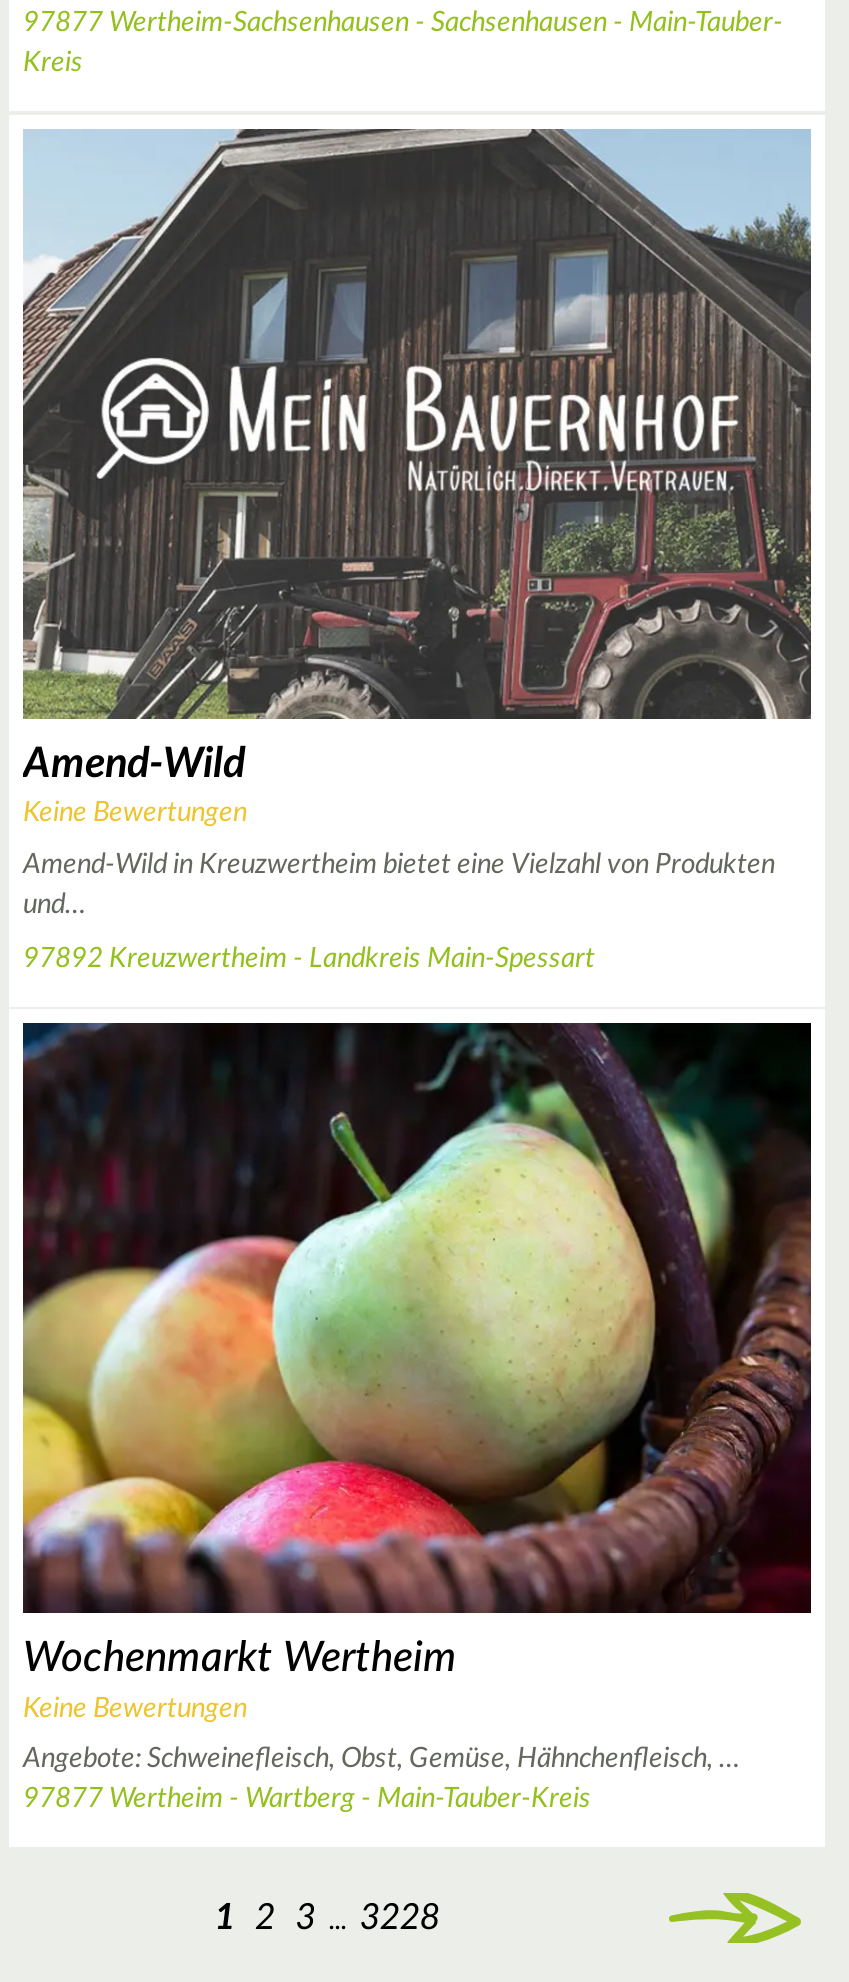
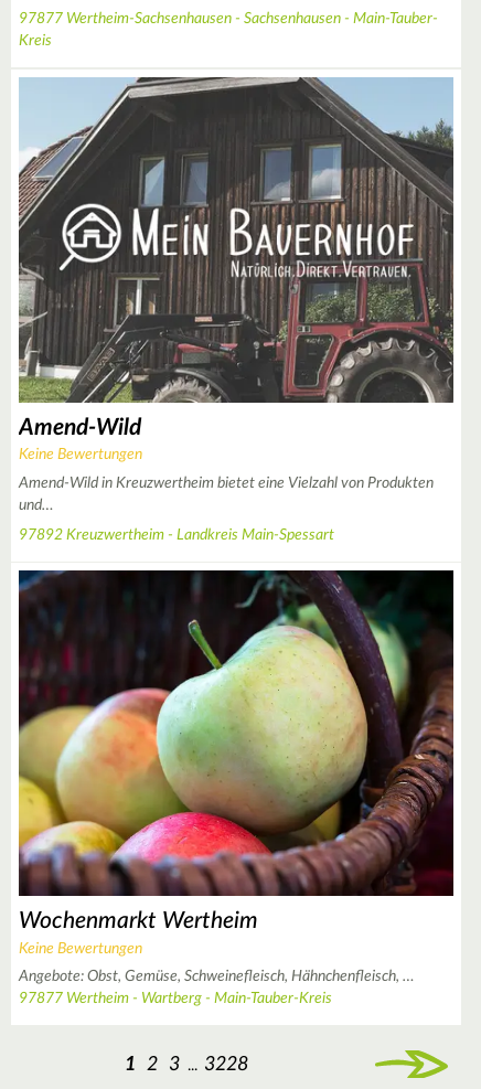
- Angebote: Schweinefleisch, Obst, Gemüse, Hähnchenfleisch, …
+ Angebote: Obst, Gemüse, Schweinefleisch, Hähnchenfleisch, …
